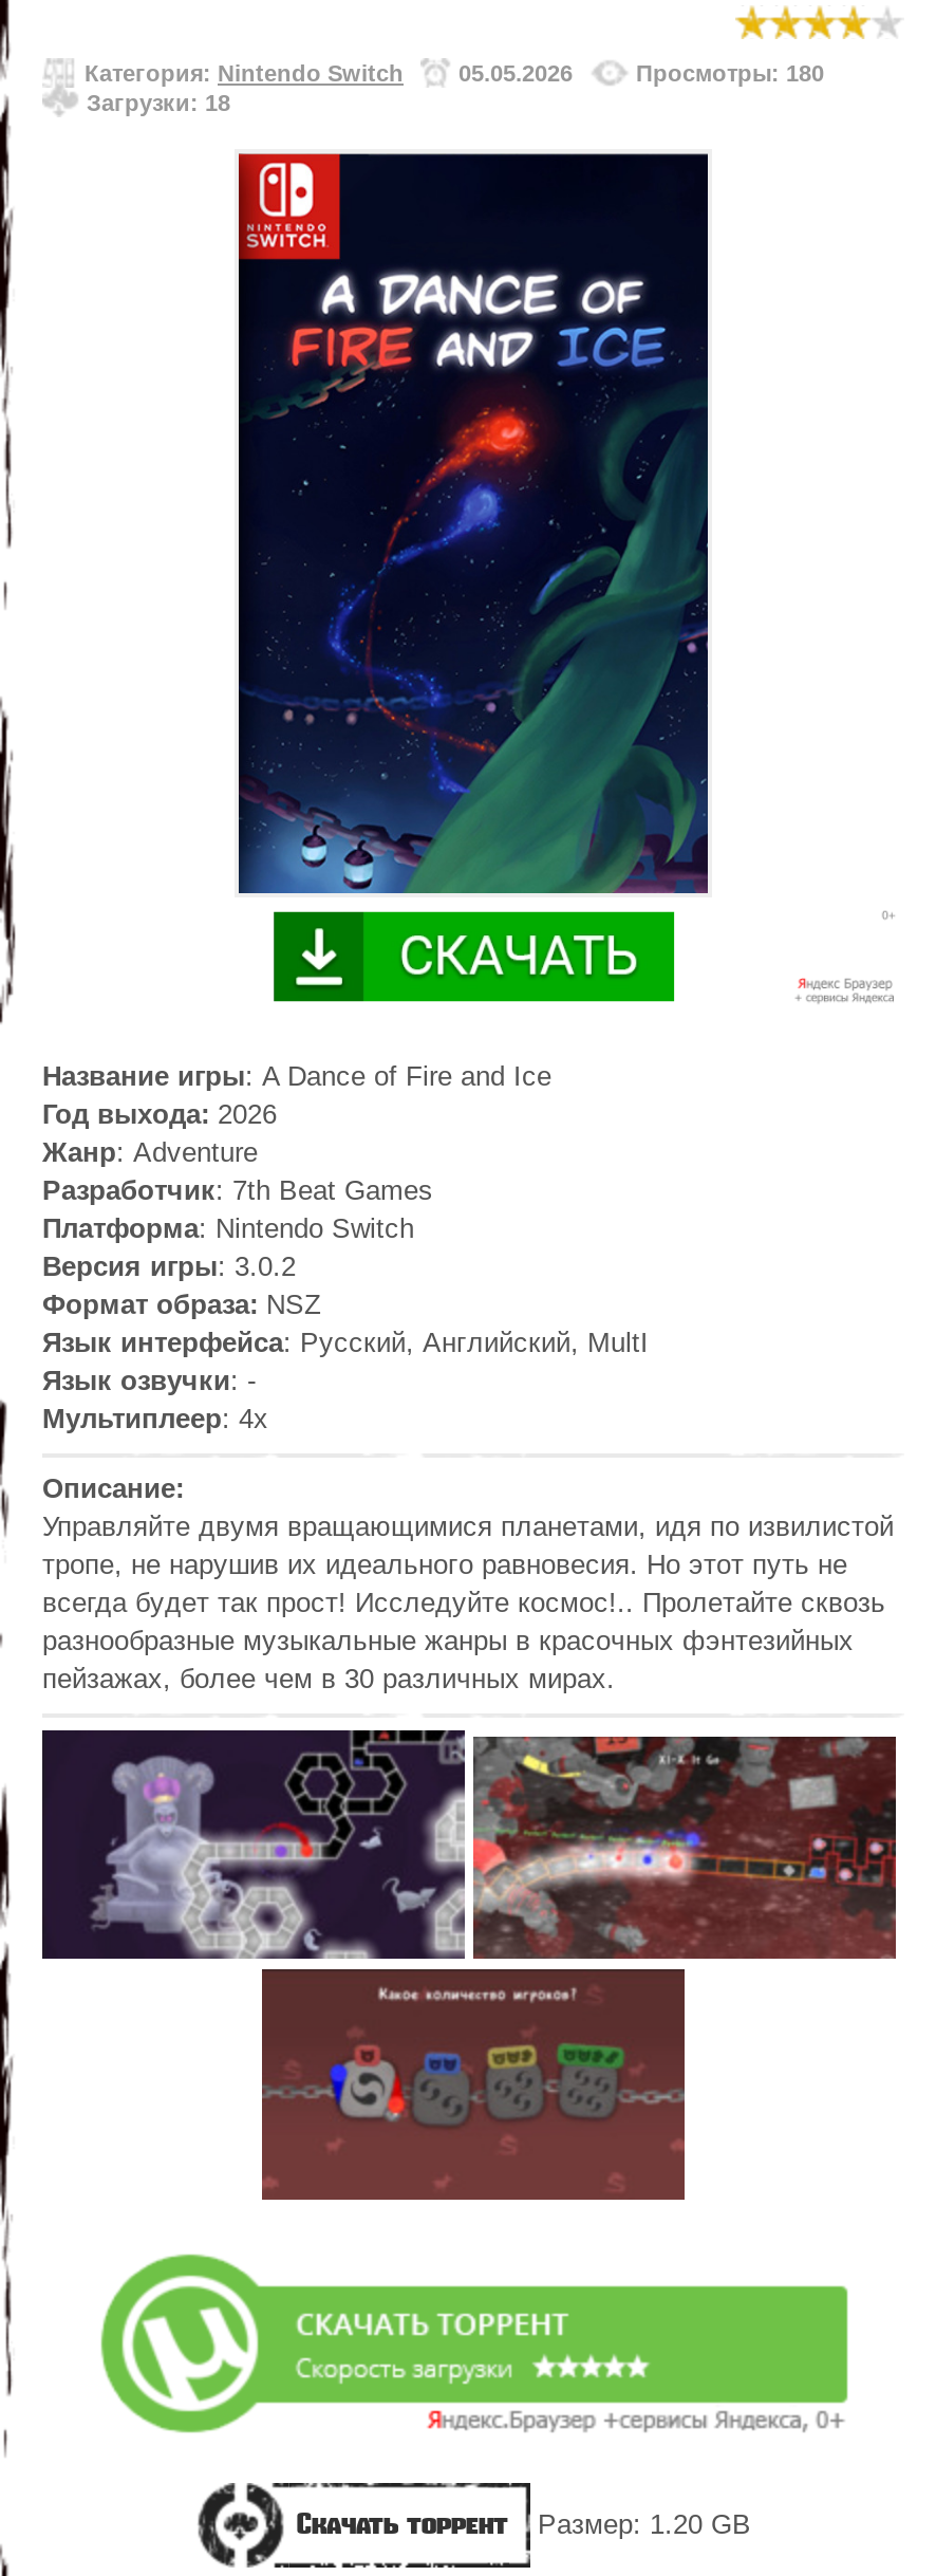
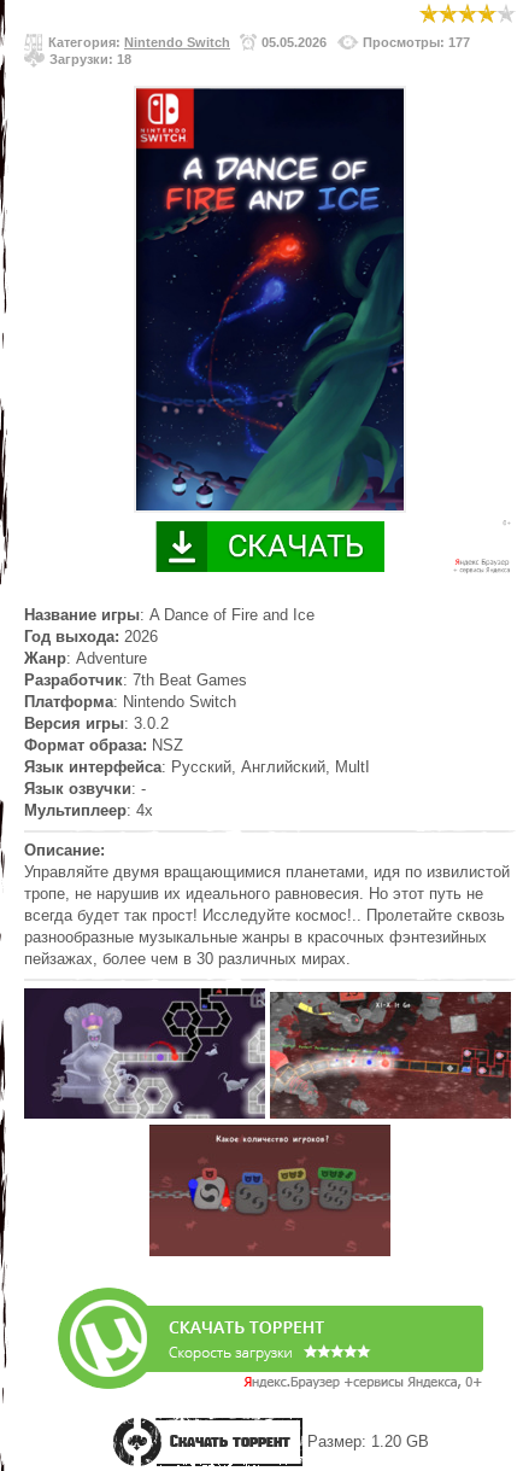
- Просмотры: 180
+ Просмотры: 177
